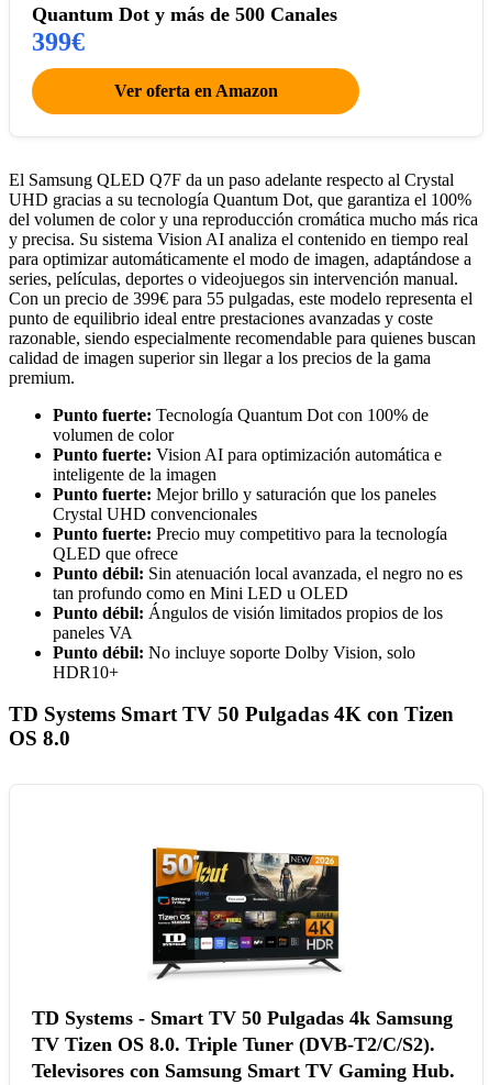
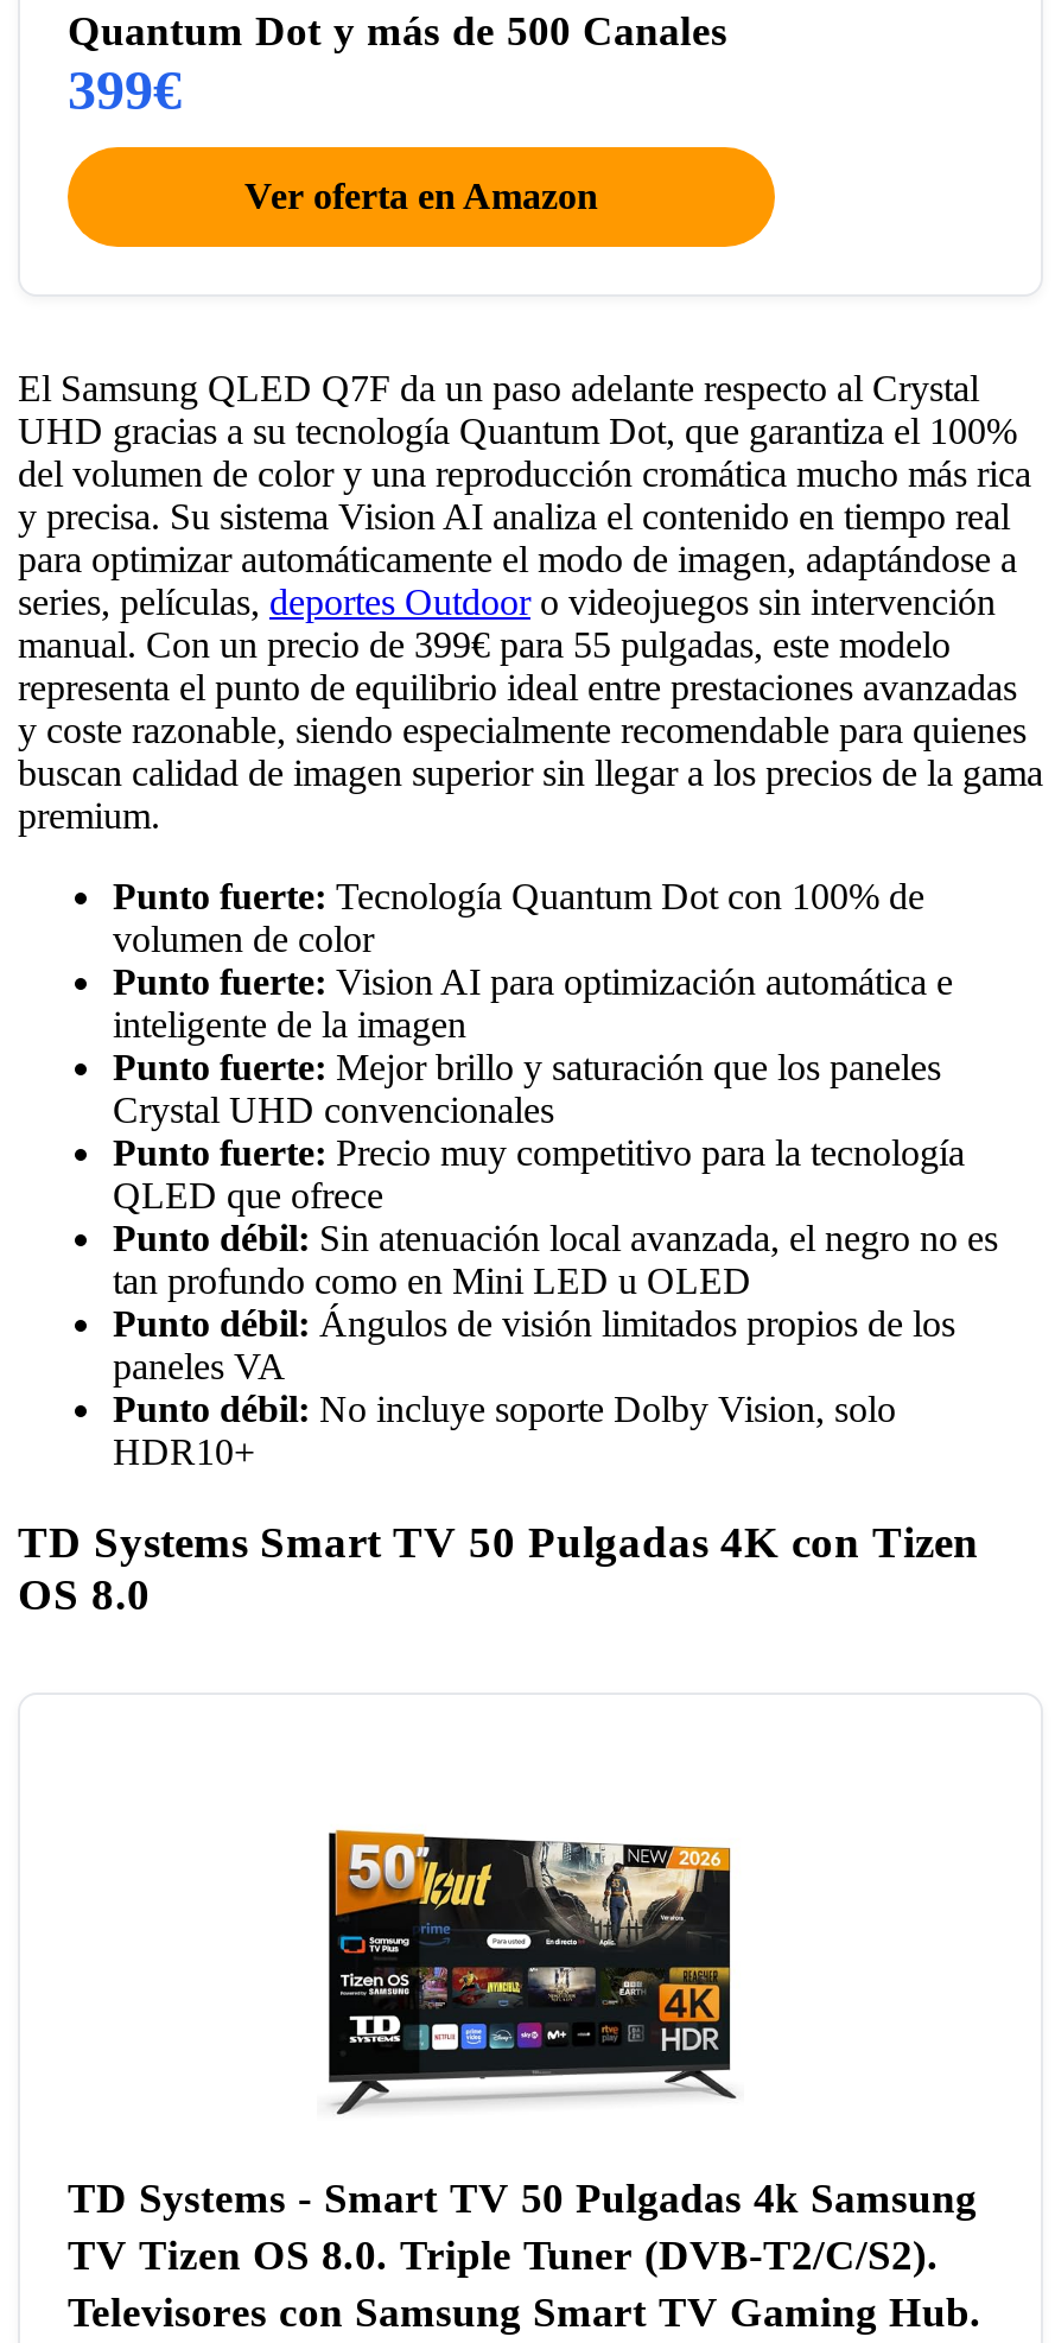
- series, películas, deportes o videojuegos sin intervención manual.
- Con un precio de 399€ para 55 pulgadas, este modelo representa el
- punto de equilibrio ideal entre prestaciones avanzadas y coste
- razonable, siendo especialmente recomendable para quienes buscan
- calidad de imagen superior sin llegar a los precios de la gama
+ series, películas, deportes Outdoor o videojuegos sin intervención
+ manual. Con un precio de 399€ para 55 pulgadas, este modelo
+ representa el punto de equilibrio ideal entre prestaciones avanzadas
+ y coste razonable, siendo especialmente recomendable para quienes
+ buscan calidad de imagen superior sin llegar a los precios de la gama
